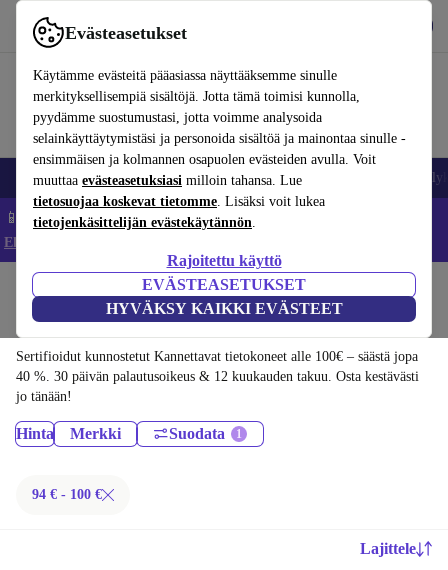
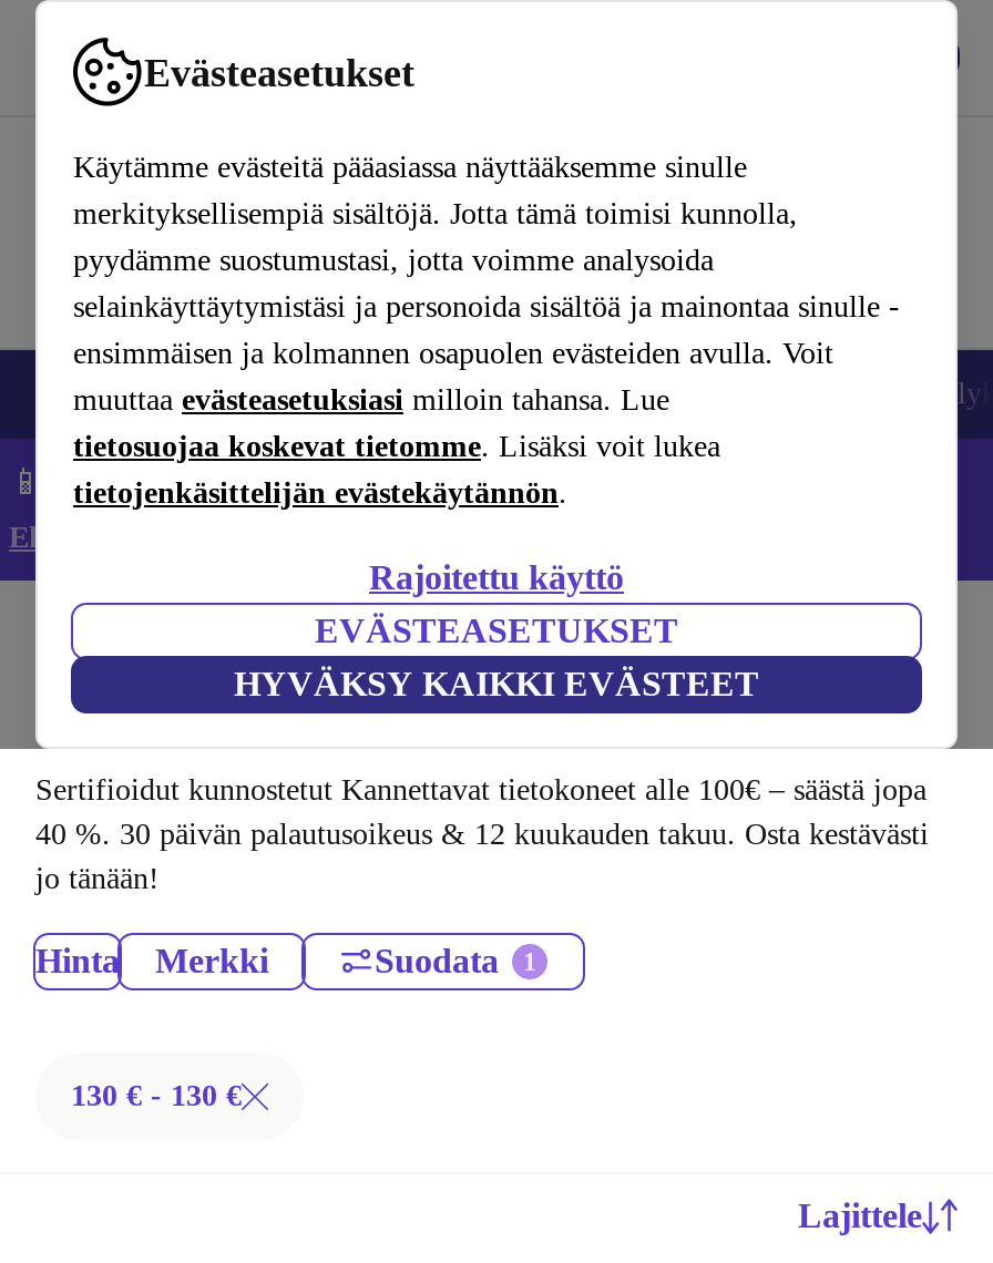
- 94 € - 100 €
+ 130 € - 130 €
